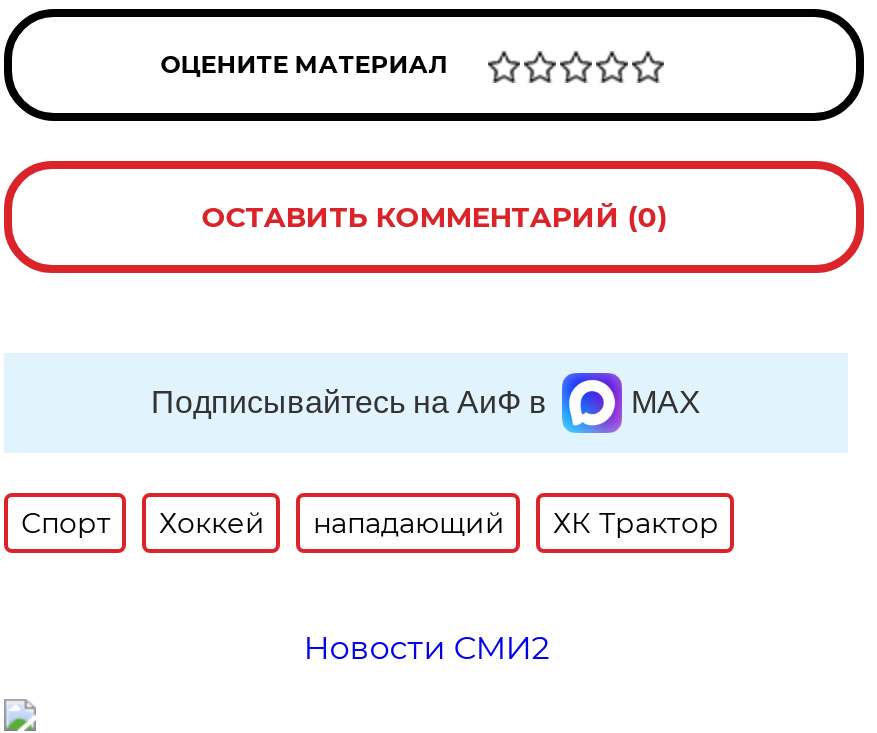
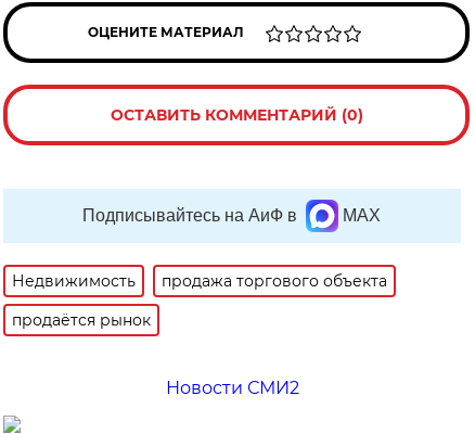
- Спорт
- Хоккей
- нападающий
- ХК Трактор
+ Недвижимость
+ продажа торгового объекта
+ продаётся рынок
